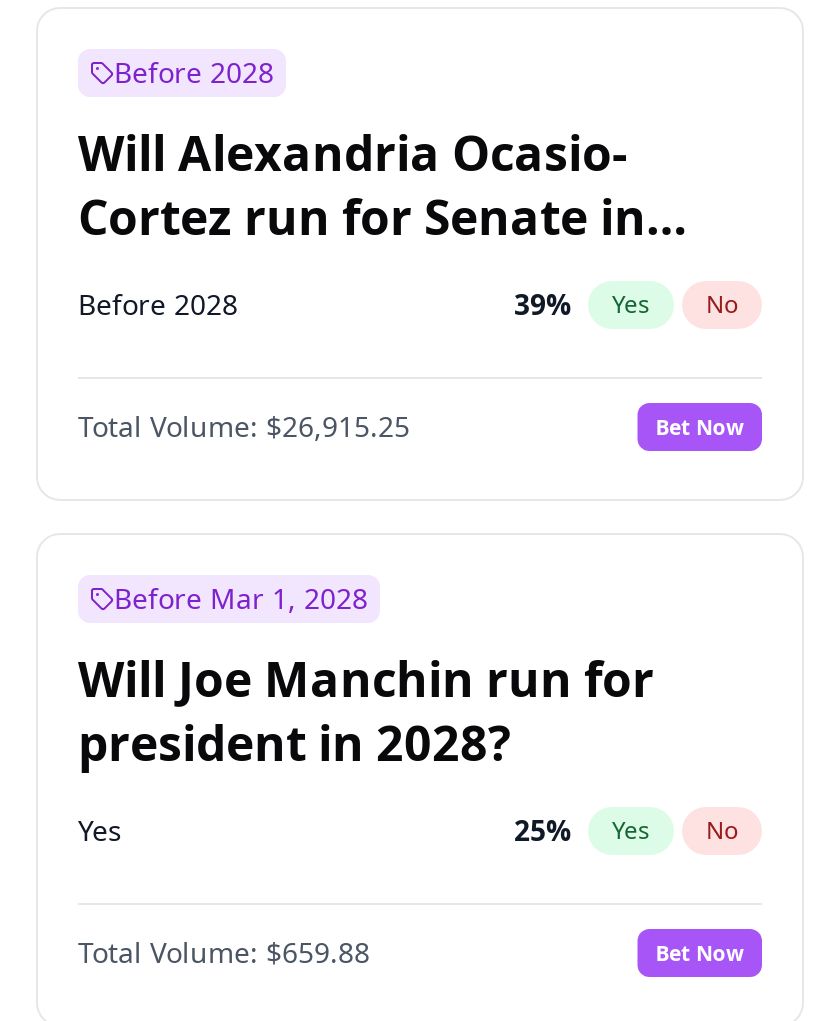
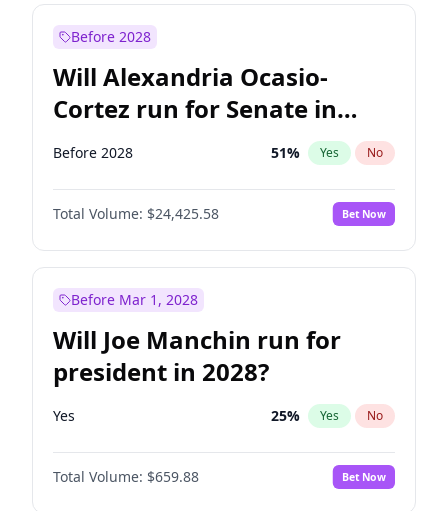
- 39% Yes No
+ 51% Yes No

- Total Volume: $26,915.25
+ Total Volume: $24,425.58
